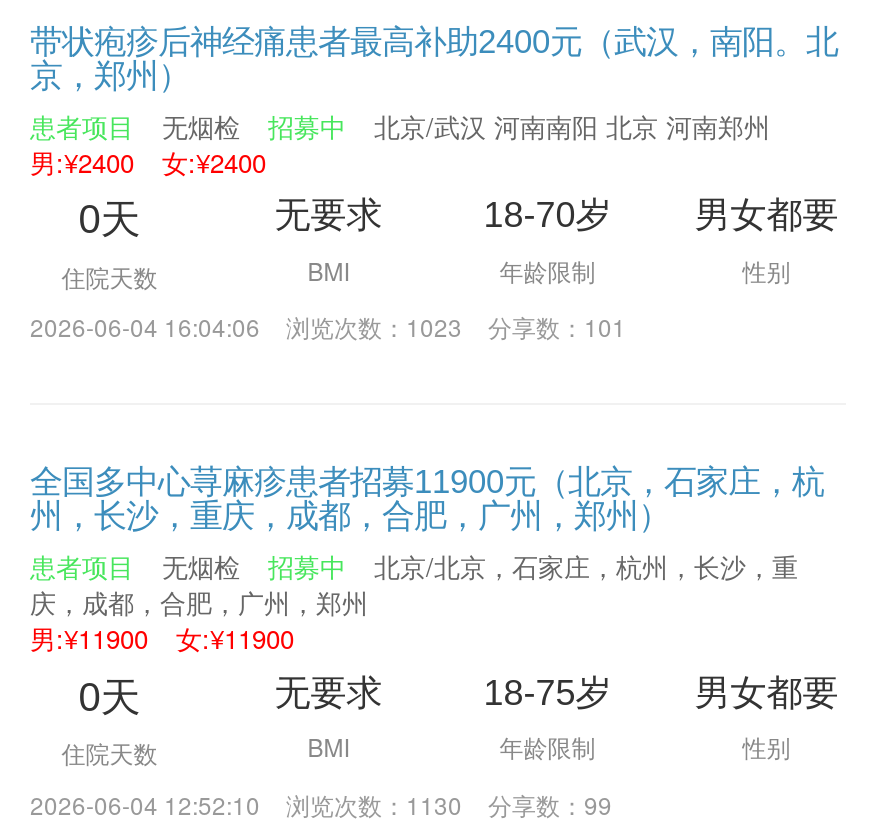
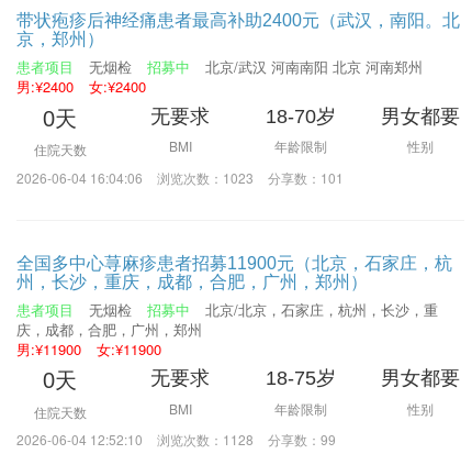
- 2026-06-04 12:52:10 浏览次数：1130 分享数：99
+ 2026-06-04 12:52:10 浏览次数：1128 分享数：99
